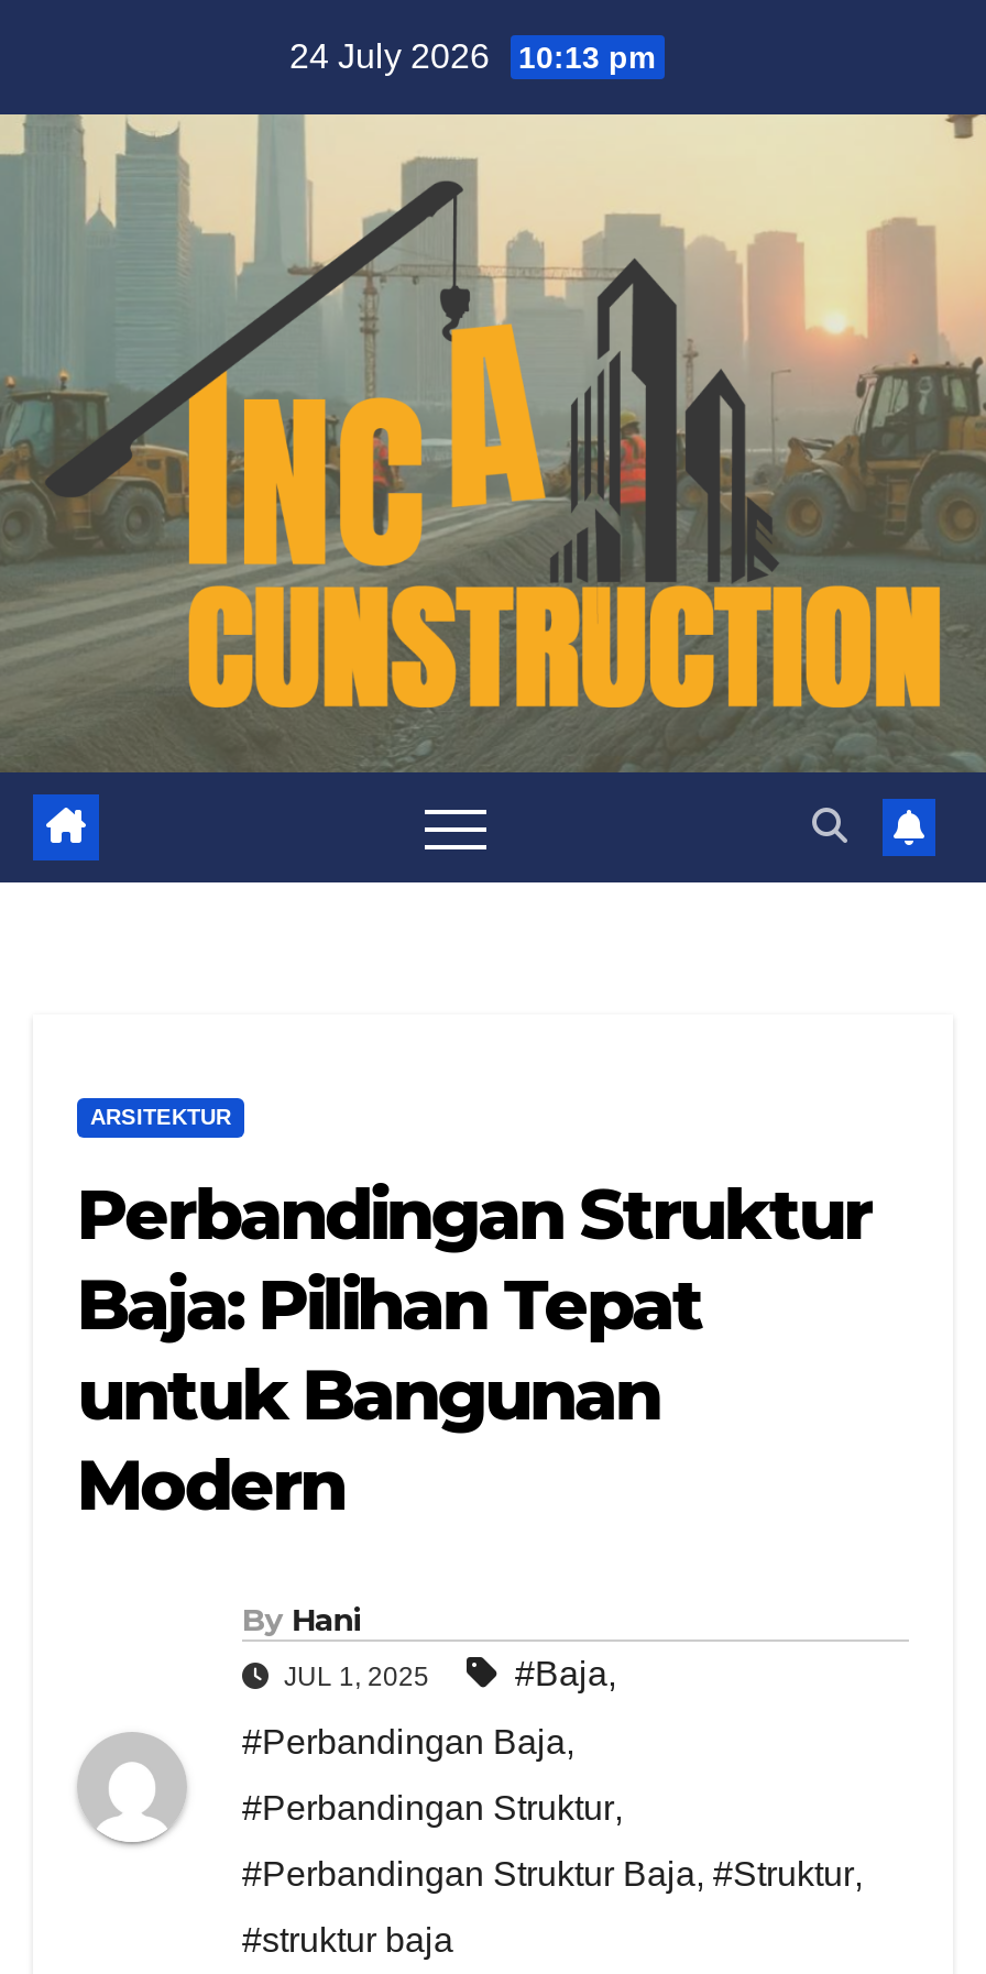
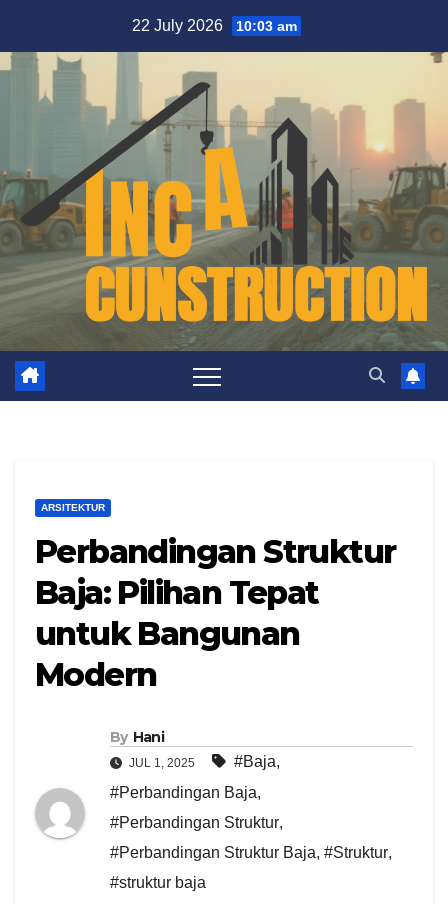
- 24 July 2026 10:13 pm
+ 22 July 2026 10:03 am
